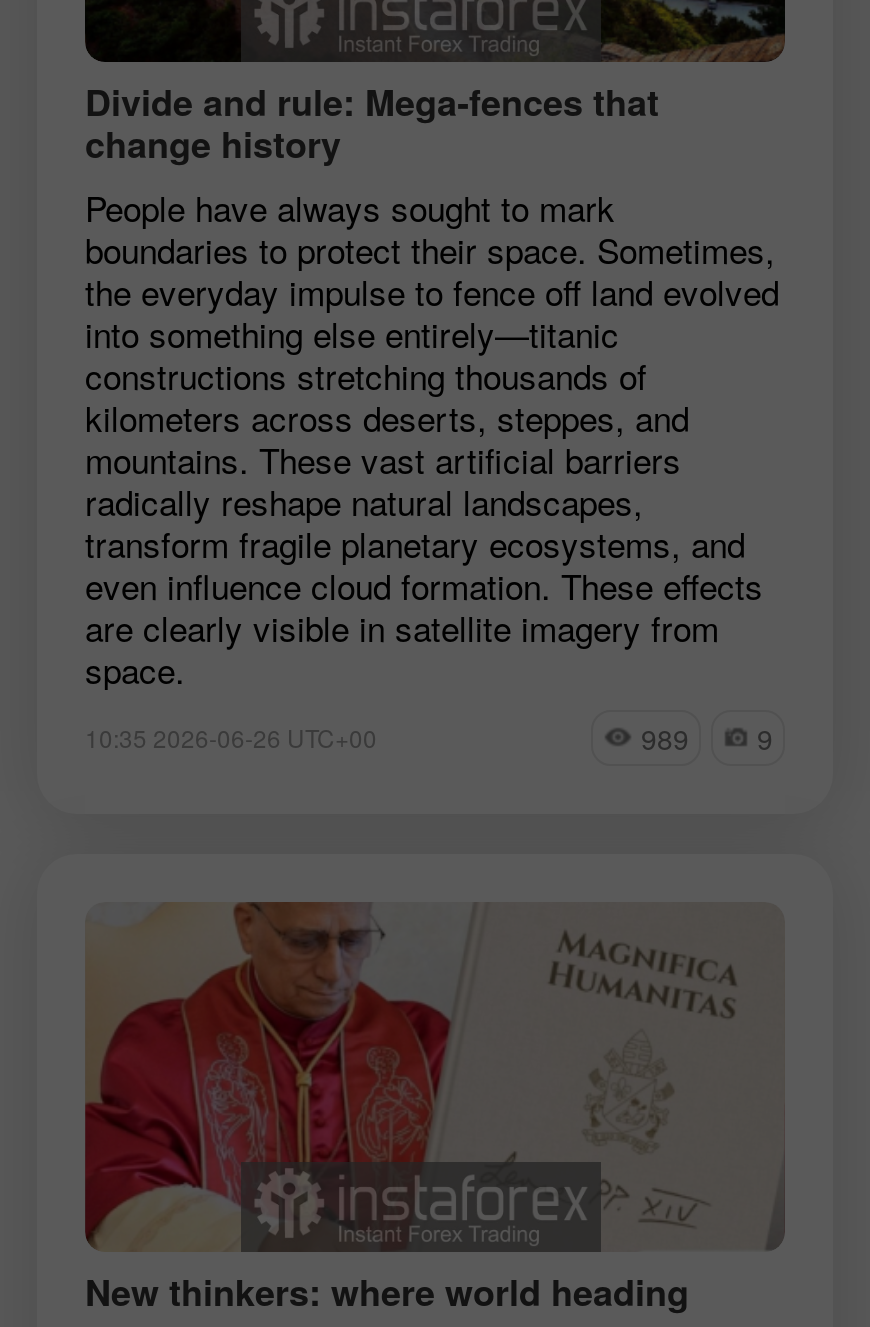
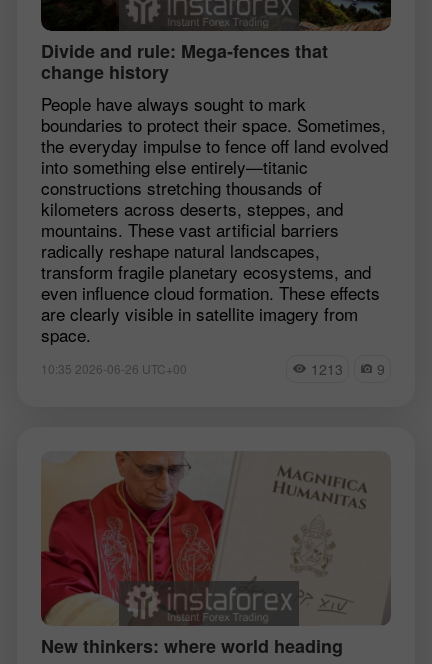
- 989 9
+ 1213 9
